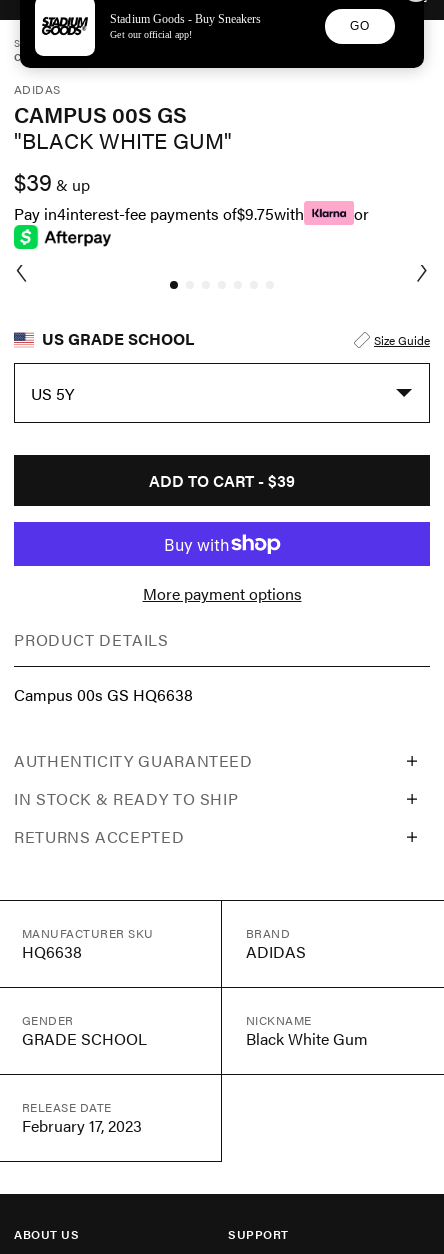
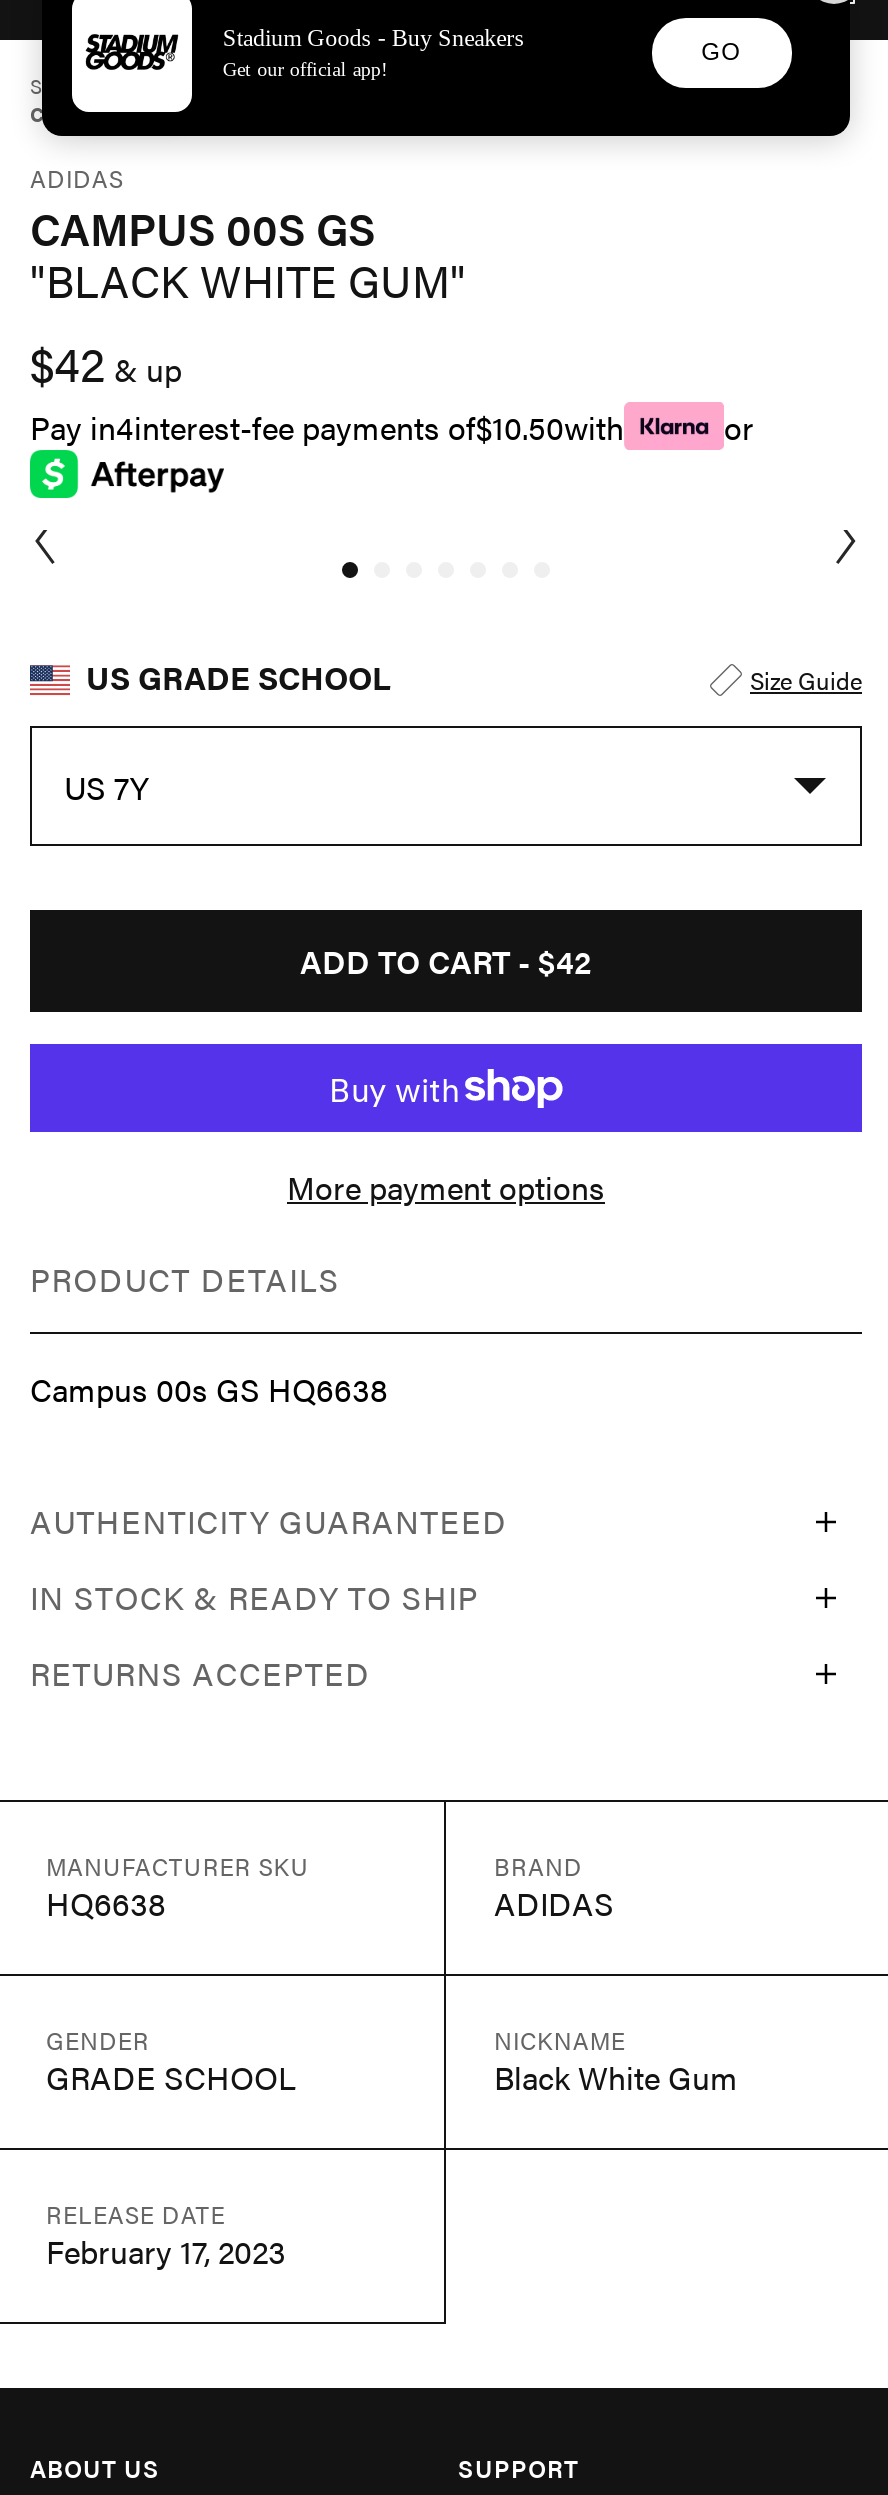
- $39& up
+ $42& up

- Pay in4interest-fee payments of$9.75with
+ Pay in4interest-fee payments of$10.50with

- US 5Y
+ US 7Y

- ADD TO CART - $39
+ ADD TO CART - $42
